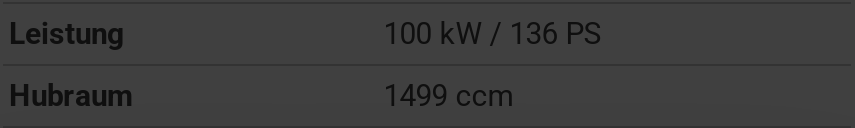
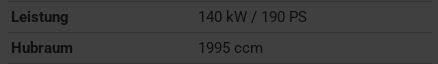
- 100 kW / 136 PS
+ 140 kW / 190 PS

- 1499 ccm
+ 1995 ccm
